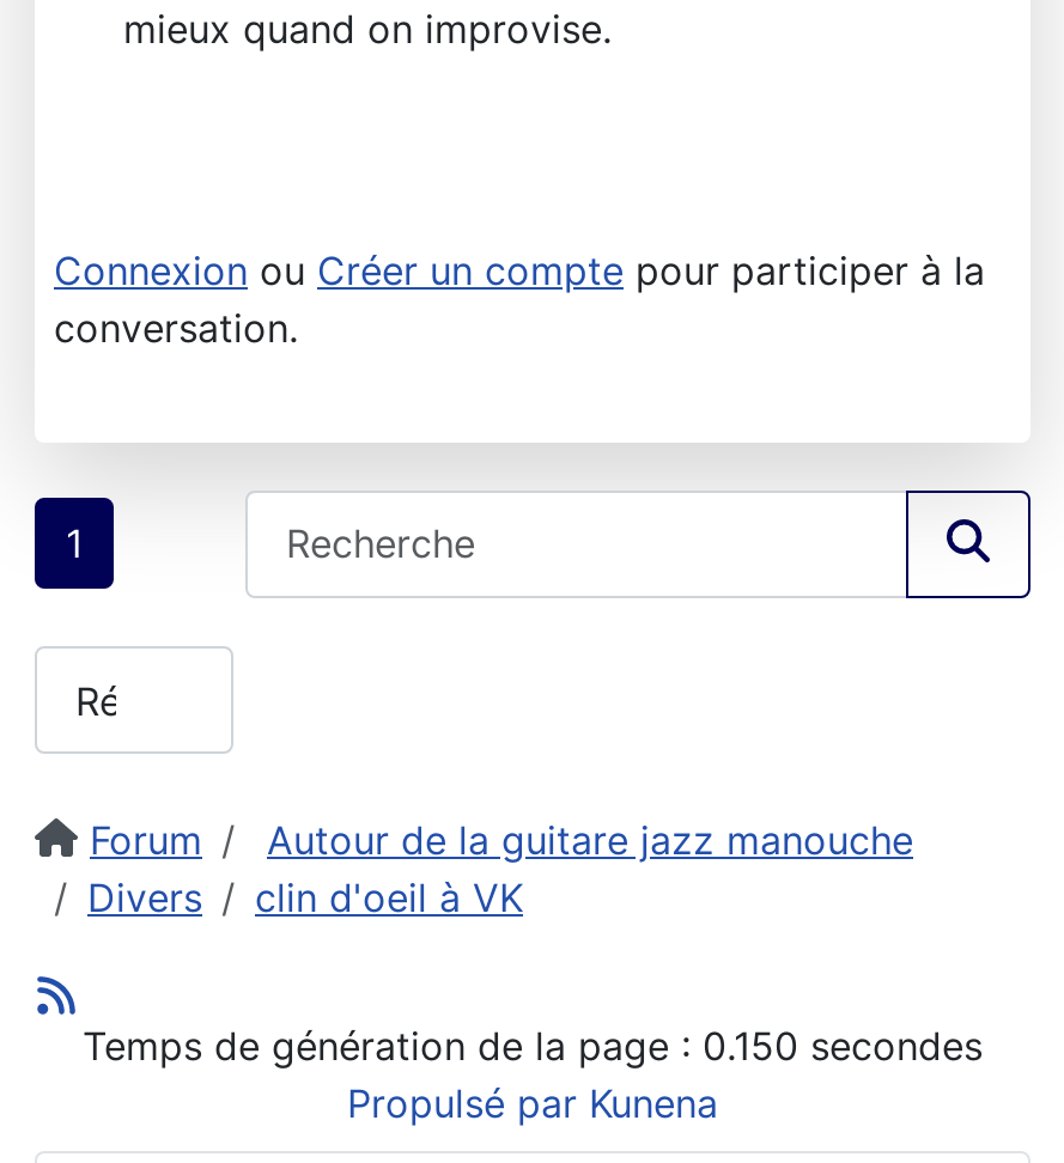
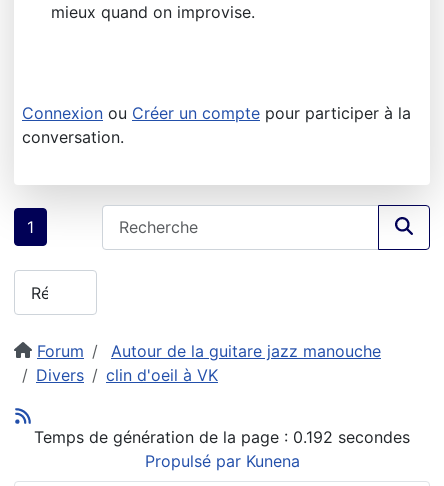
- Temps de génération de la page : 0.150 secondes
+ Temps de génération de la page : 0.192 secondes
